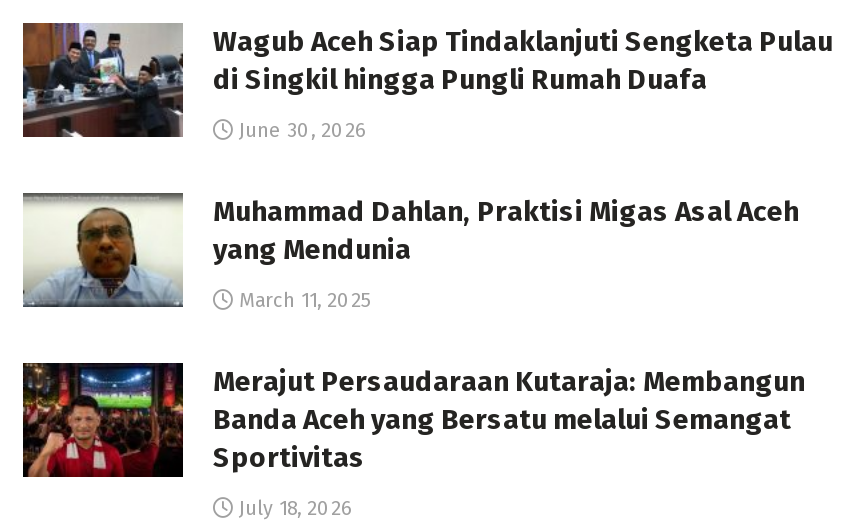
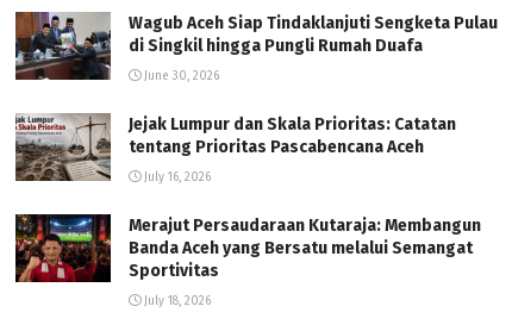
- [image]
- Muhammad Dahlan, Praktisi Migas Asal Aceh
- yang Mendunia
+ [image]
+ Jejak Lumpur dan Skala Prioritas: Catatan
+ tentang Prioritas Pascabencana Aceh

- March 11, 2025
+ July 16, 2026
